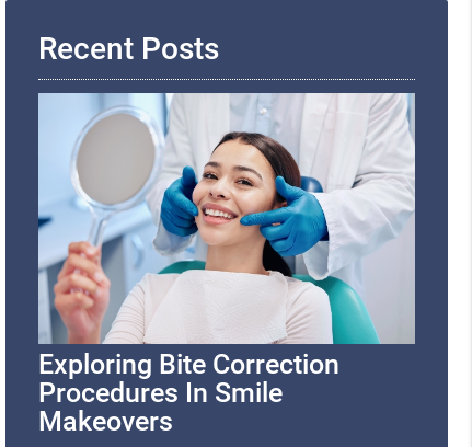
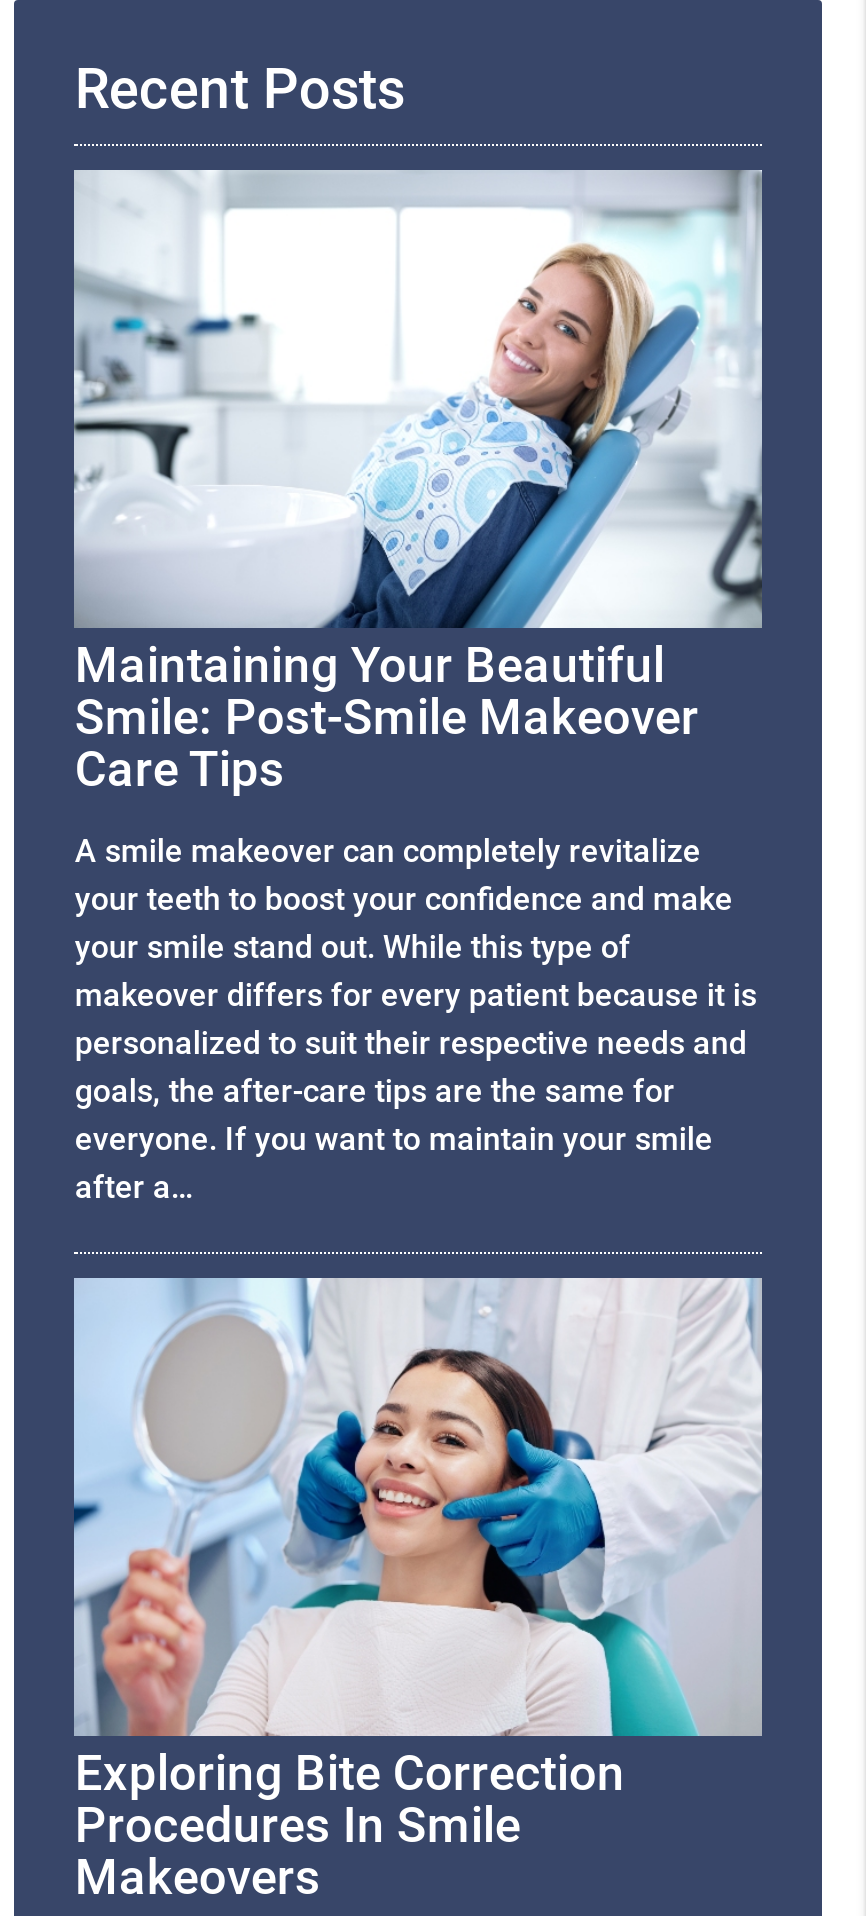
+ [image]
+ Maintaining Your Beautiful
+ Smile: Post-Smile Makeover
+ Care Tips
+ A smile makeover can completely revitalize
+ your teeth to boost your confidence and make
+ your smile stand out. While this type of
+ makeover differs for every patient because it is
+ personalized to suit their respective needs and
+ goals, the after-care tips are the same for
+ everyone. If you want to maintain your smile
+ after a…
